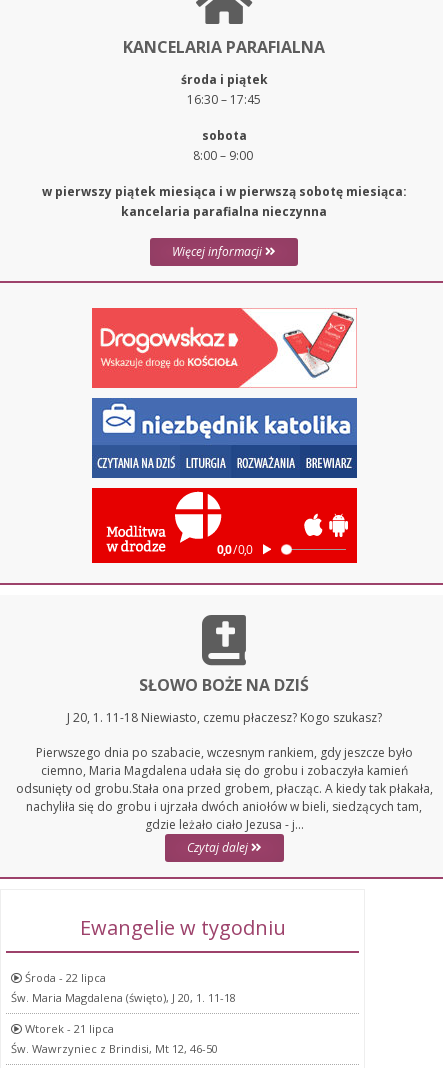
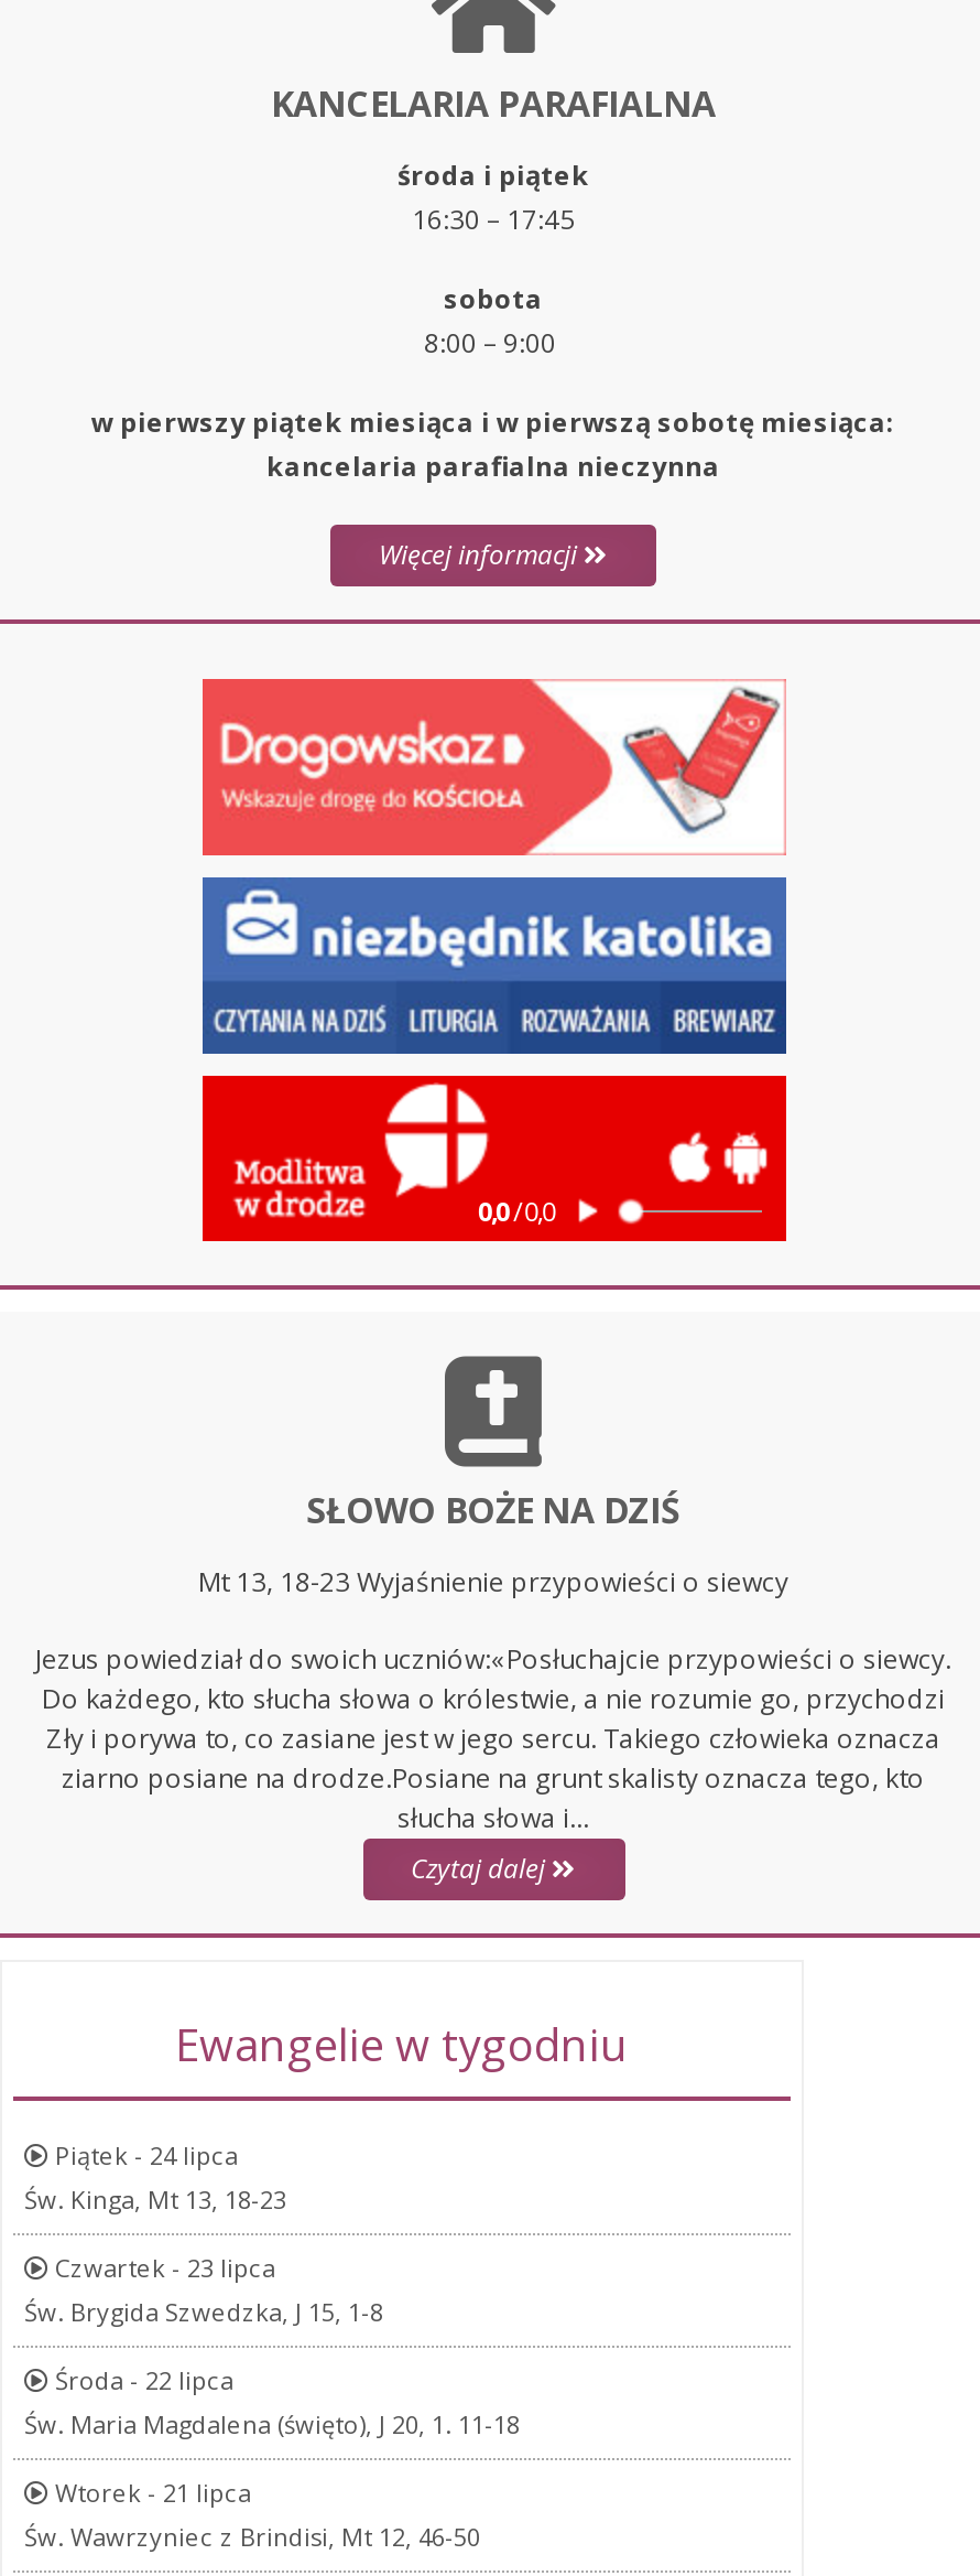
- J 20, 1. 11-18 Niewiasto, czemu płaczesz? Kogo szukasz?
+ Mt 13, 18-23 Wyjaśnienie przypowieści o siewcy

- Pierwszego dnia po szabacie, wczesnym rankiem, gdy jeszcze było
- ciemno, Maria Magdalena udała się do grobu i zobaczyła kamień
- odsunięty od grobu.Stała ona przed grobem, płacząc. A kiedy tak płakała,
- nachyliła się do grobu i ujrzała dwóch aniołów w bieli, siedzących tam,
- gdzie leżało ciało Jezusa - j...
+ Jezus powiedział do swoich uczniów:«Posłuchajcie przypowieści o siewcy.
+ Do każdego, kto słucha słowa o królestwie, a nie rozumie go, przychodzi
+ Zły i porywa to, co zasiane jest w jego sercu. Takiego człowieka oznacza
+ ziarno posiane na drodze.Posiane na grunt skalisty oznacza tego, kto
+ słucha słowa i...

+ Piątek - 24 lipca
+ Św. Kinga, Mt 13, 18-23
+ Czwartek - 23 lipca
+ Św. Brygida Szwedzka, J 15, 1-8
